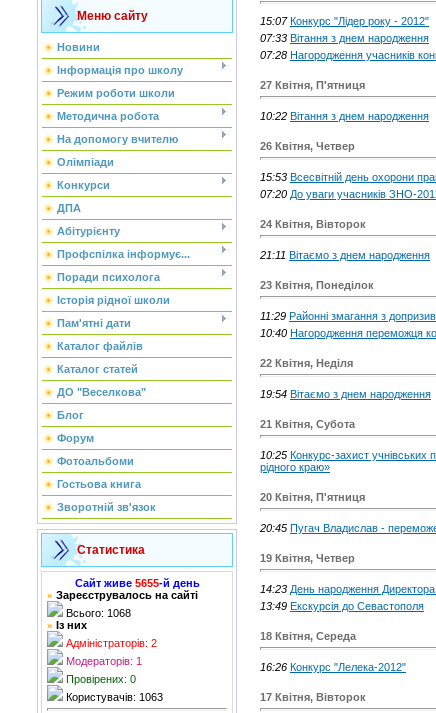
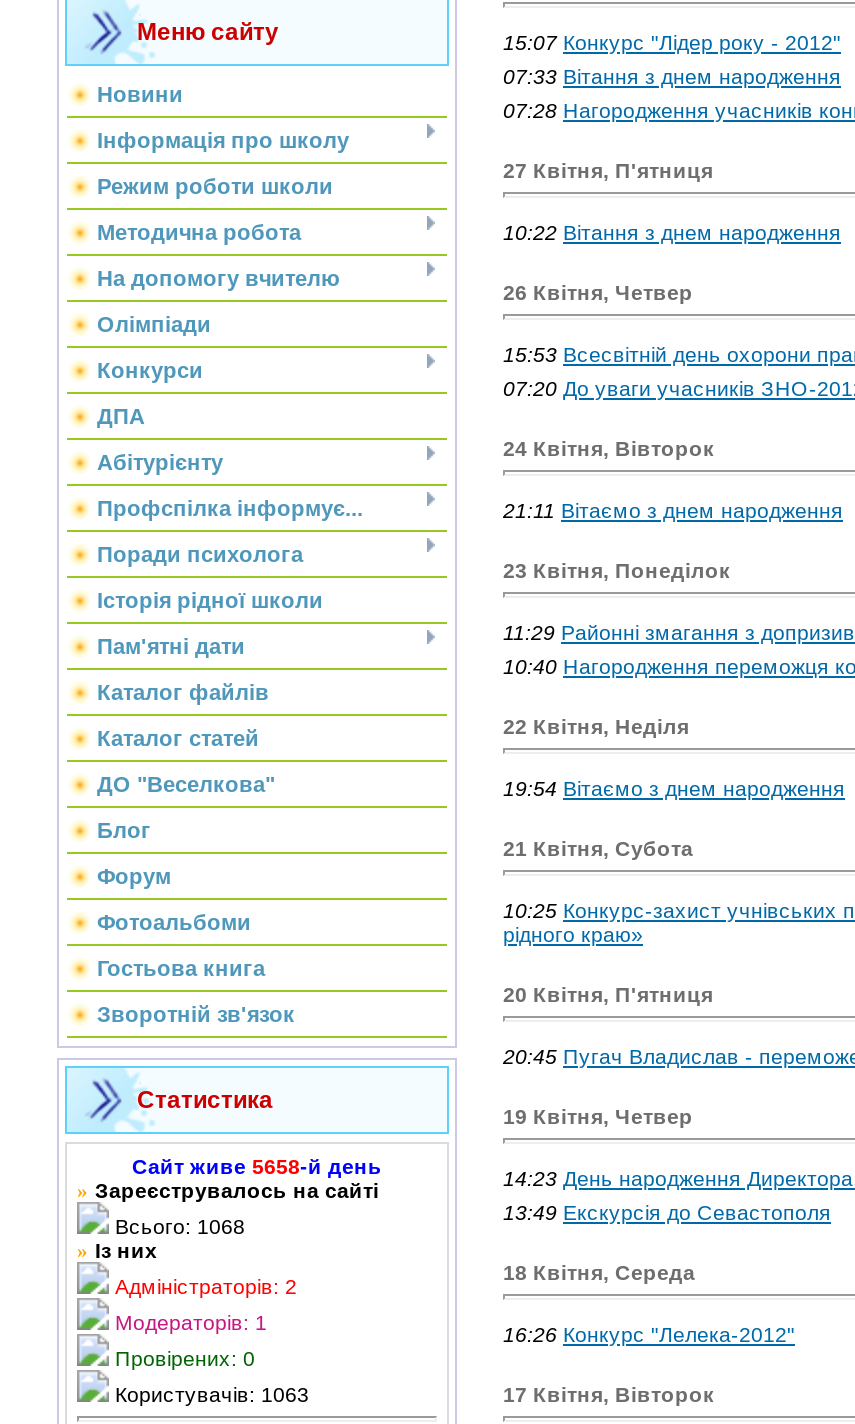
- Сайт живе 5655-й день
+ Сайт живе 5658-й день
